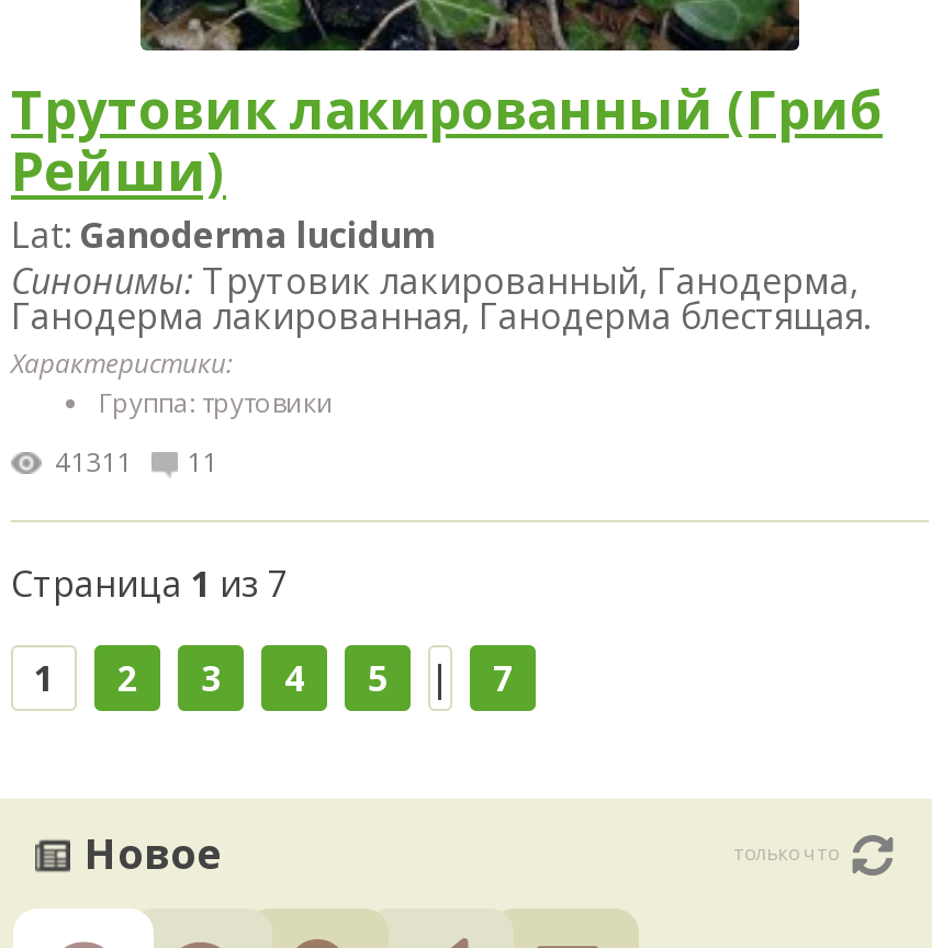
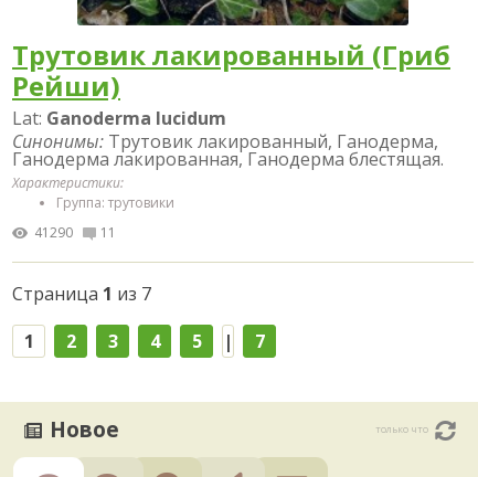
- 41311 11
+ 41290 11
